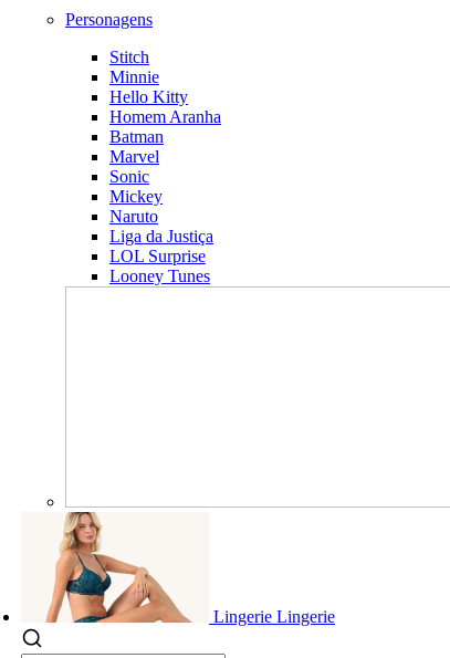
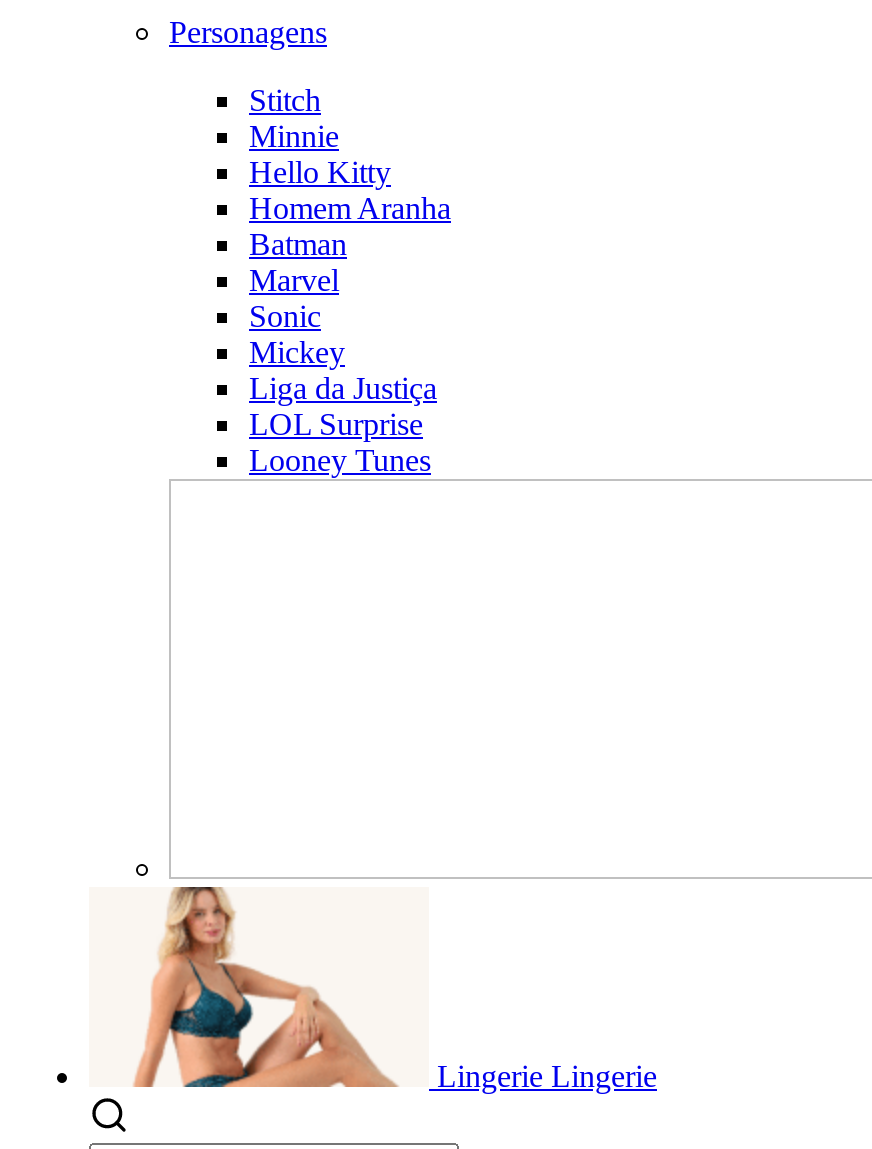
- Naruto
